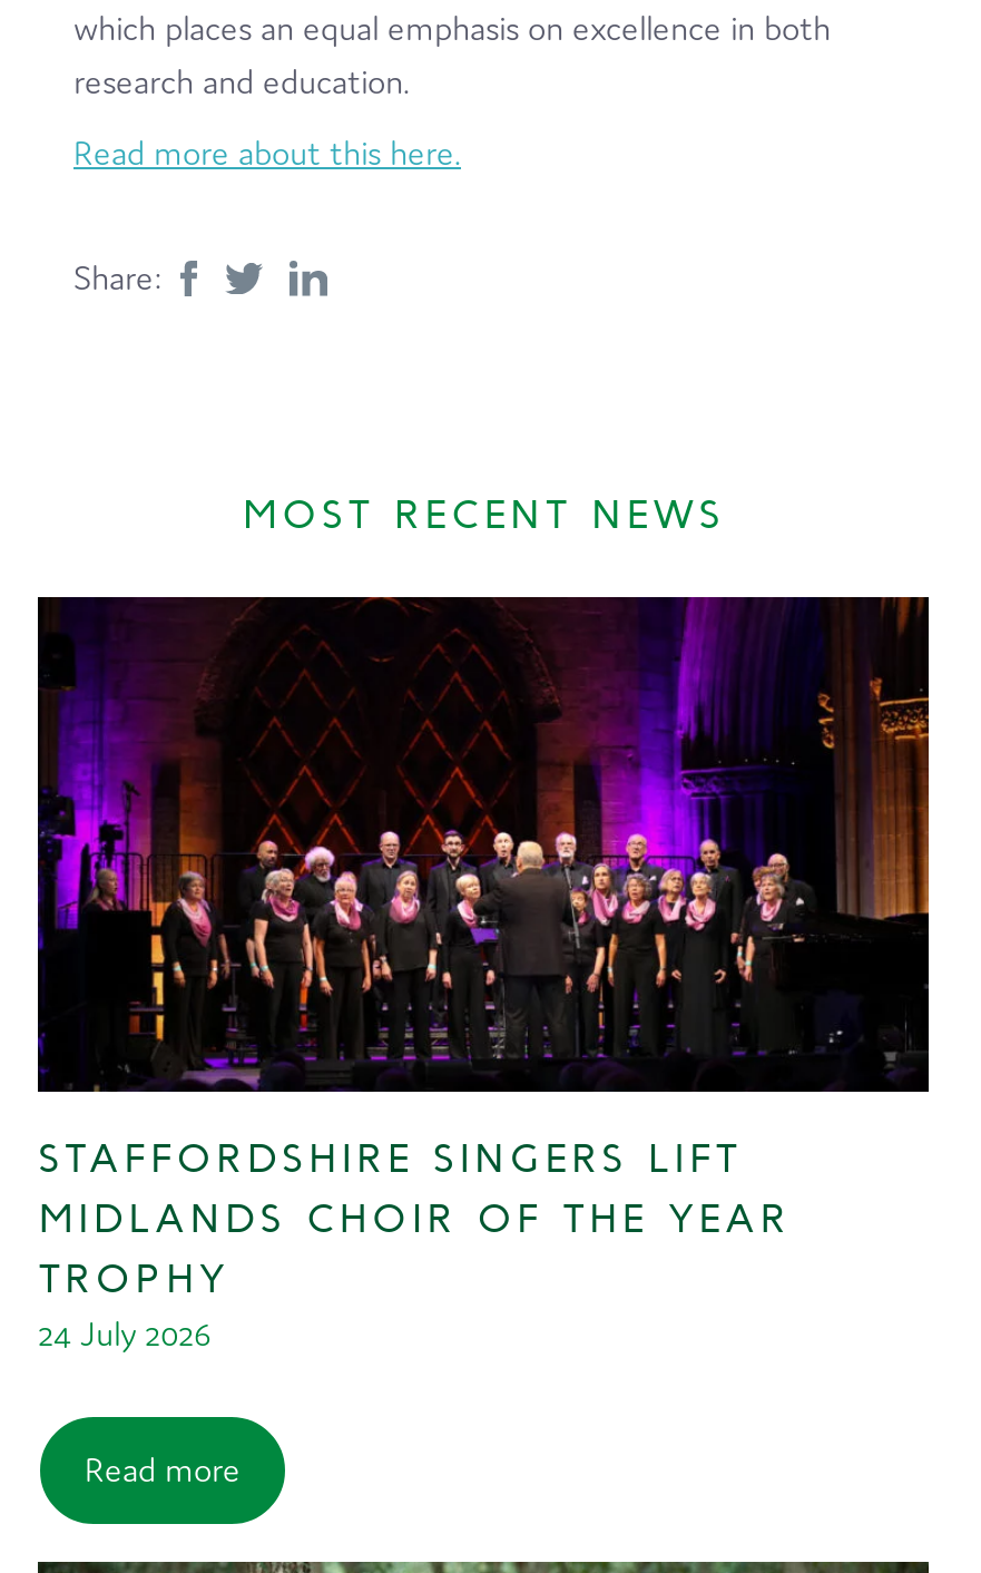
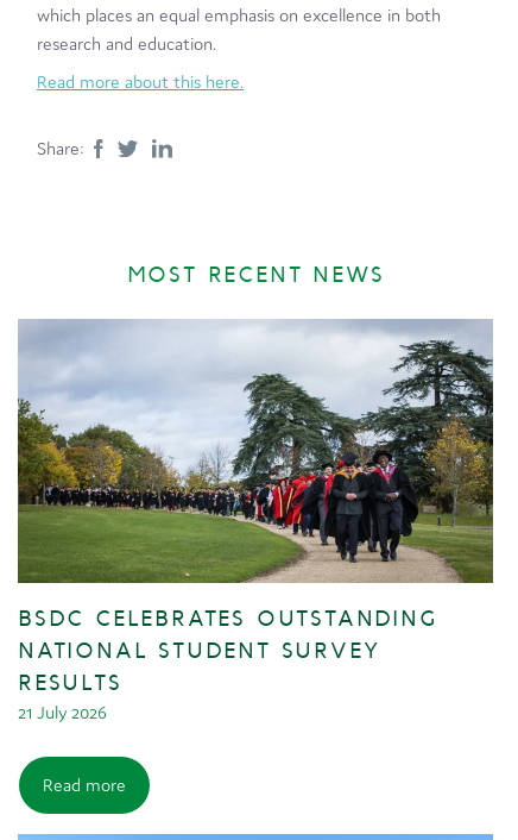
- [image]
- STAFFORDSHIRE SINGERS LIFT
- MIDLANDS CHOIR OF THE YEAR
- TROPHY
- 24 July 2026
+ [image]
+ BSDC CELEBRATES OUTSTANDING
+ NATIONAL STUDENT SURVEY
+ RESULTS
+ 21 July 2026
